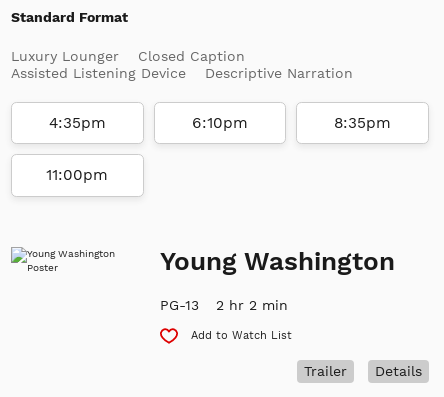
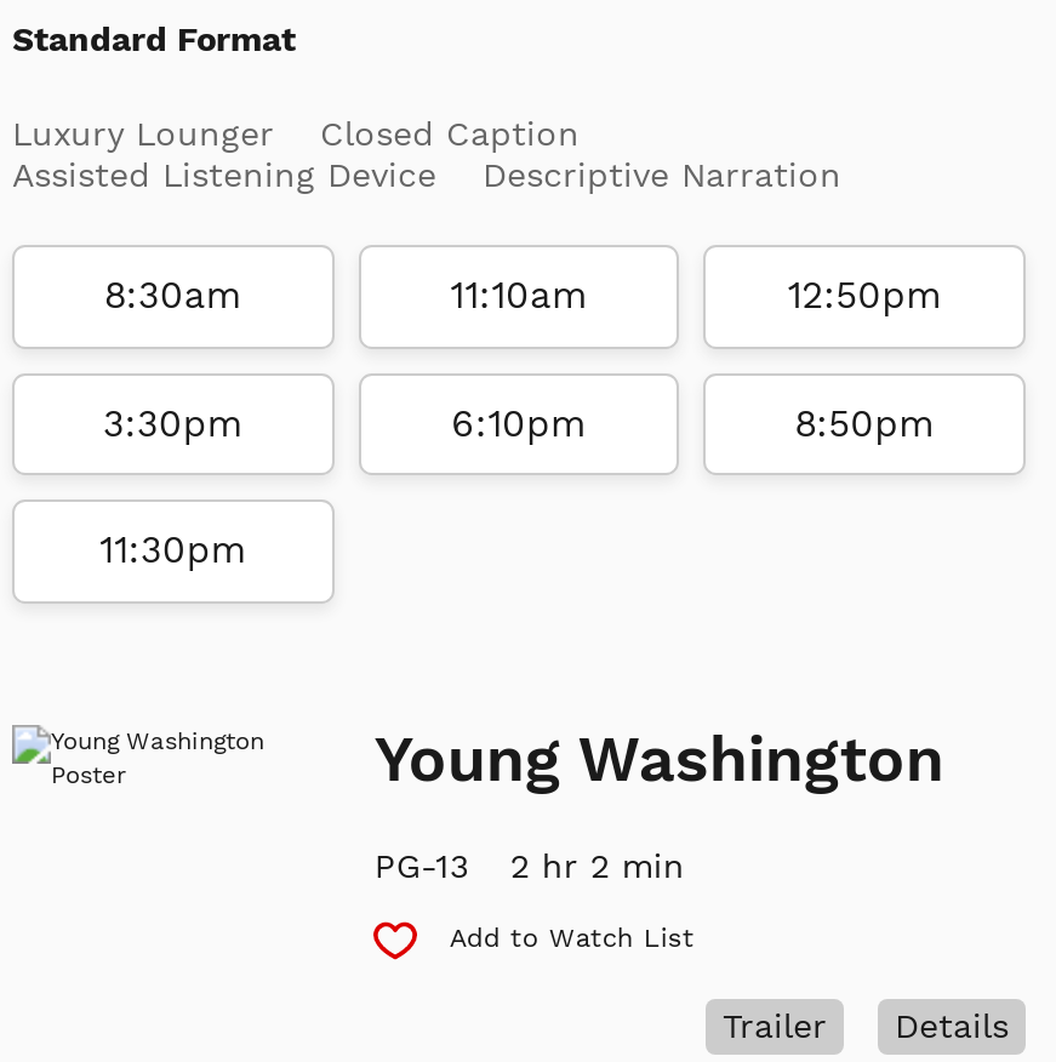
- 4:35pm
+ 8:30am
+ 11:10am
+ 12:50pm
+ 3:30pm

- 8:35pm
+ 8:50pm

- 11:00pm
+ 11:30pm
